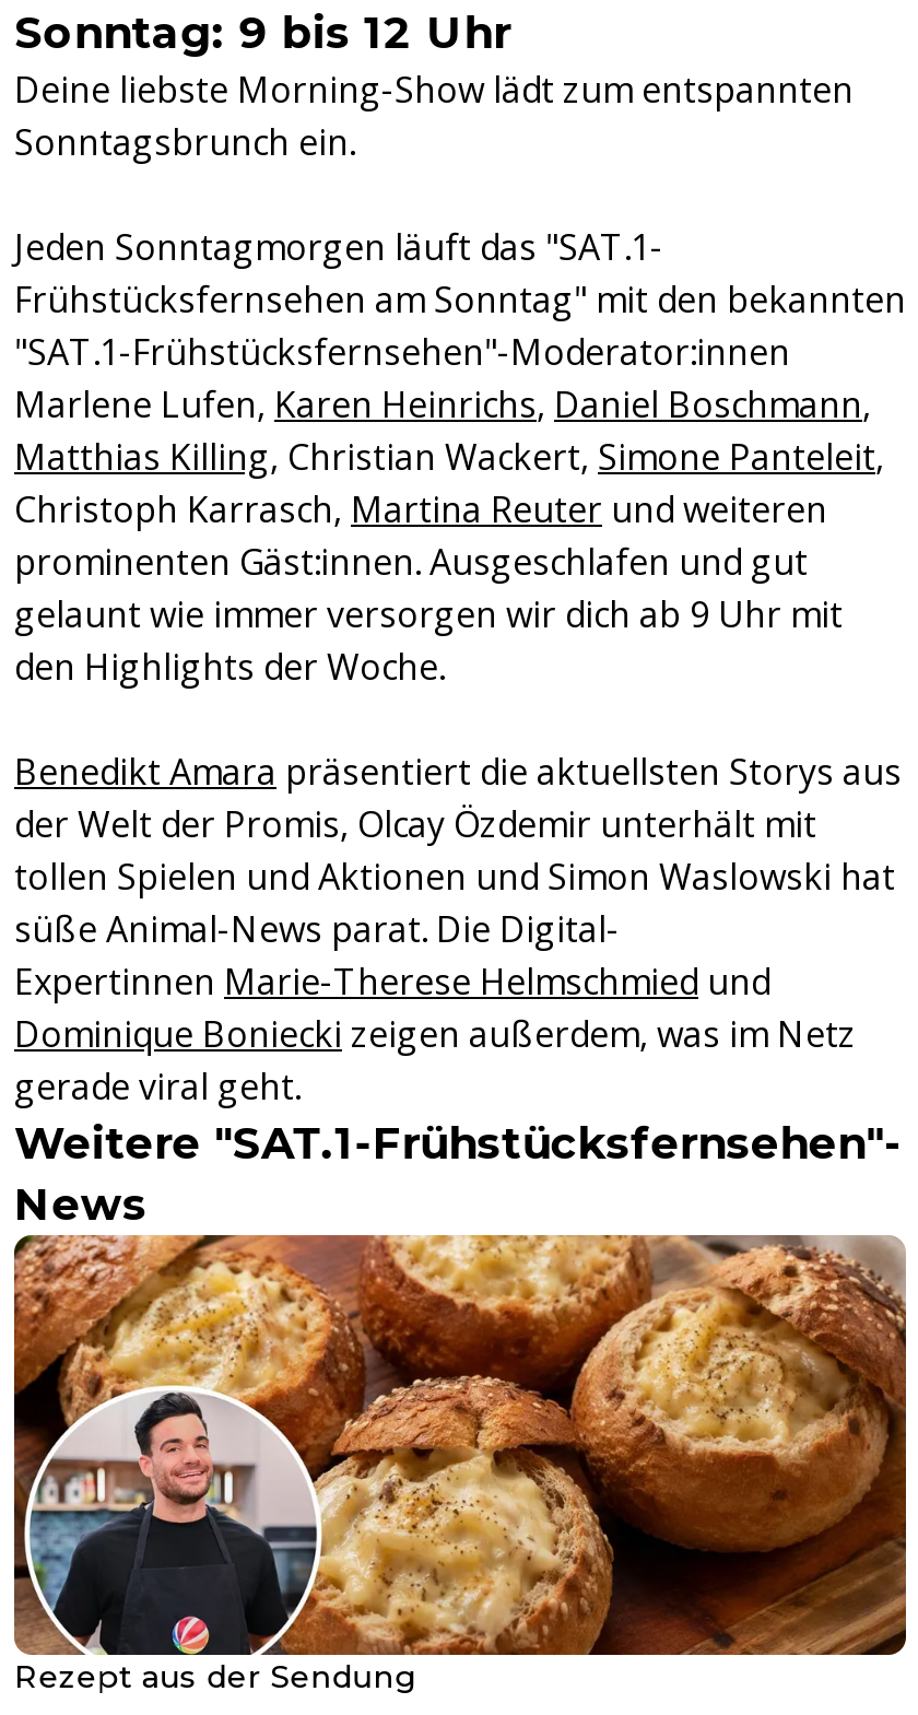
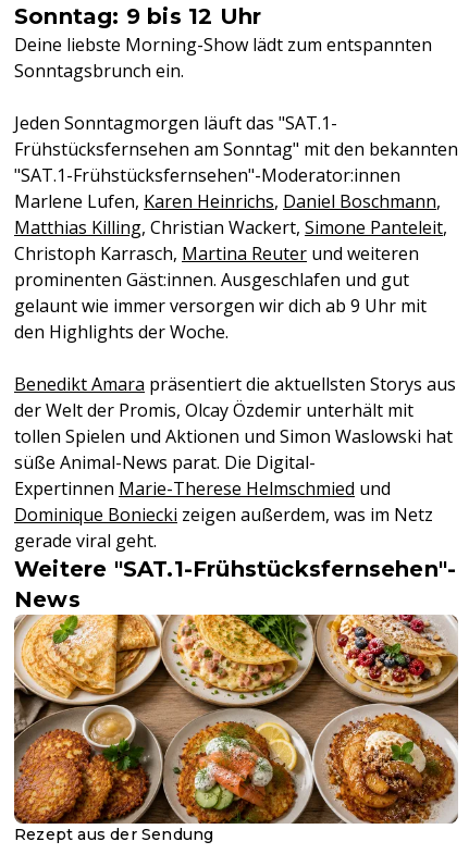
- [image]
+ [image]
